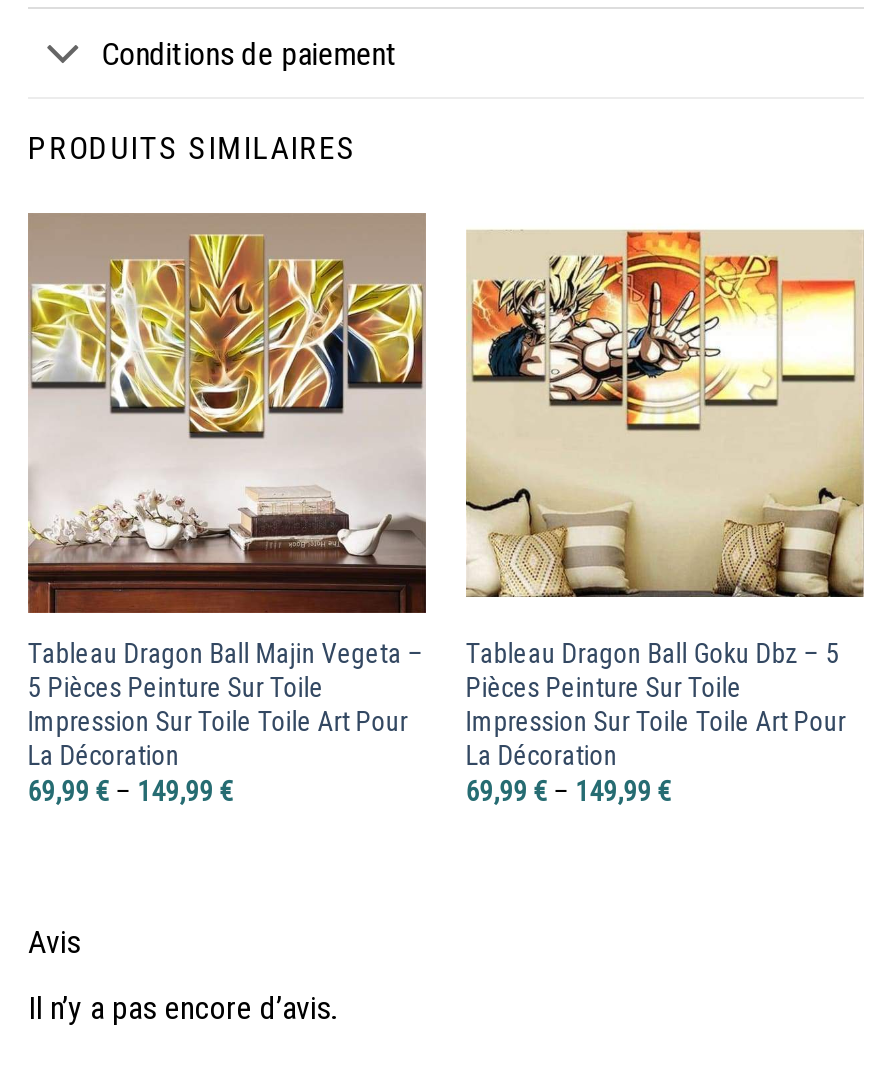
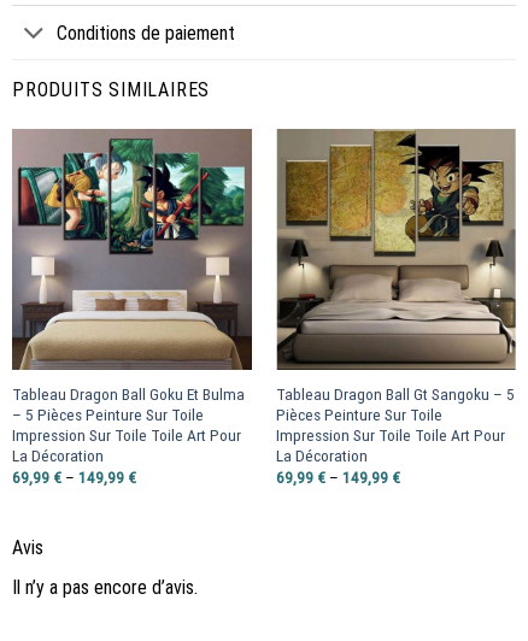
- [image]
- Tableau Dragon Ball Majin Vegeta –
- 5 Pièces Peinture Sur Toile
+ [image]
+ Tableau Dragon Ball Goku Et Bulma
+ – 5 Pièces Peinture Sur Toile

- [image]
- Tableau Dragon Ball Goku Dbz – 5
+ [image]
+ Tableau Dragon Ball Gt Sangoku – 5
